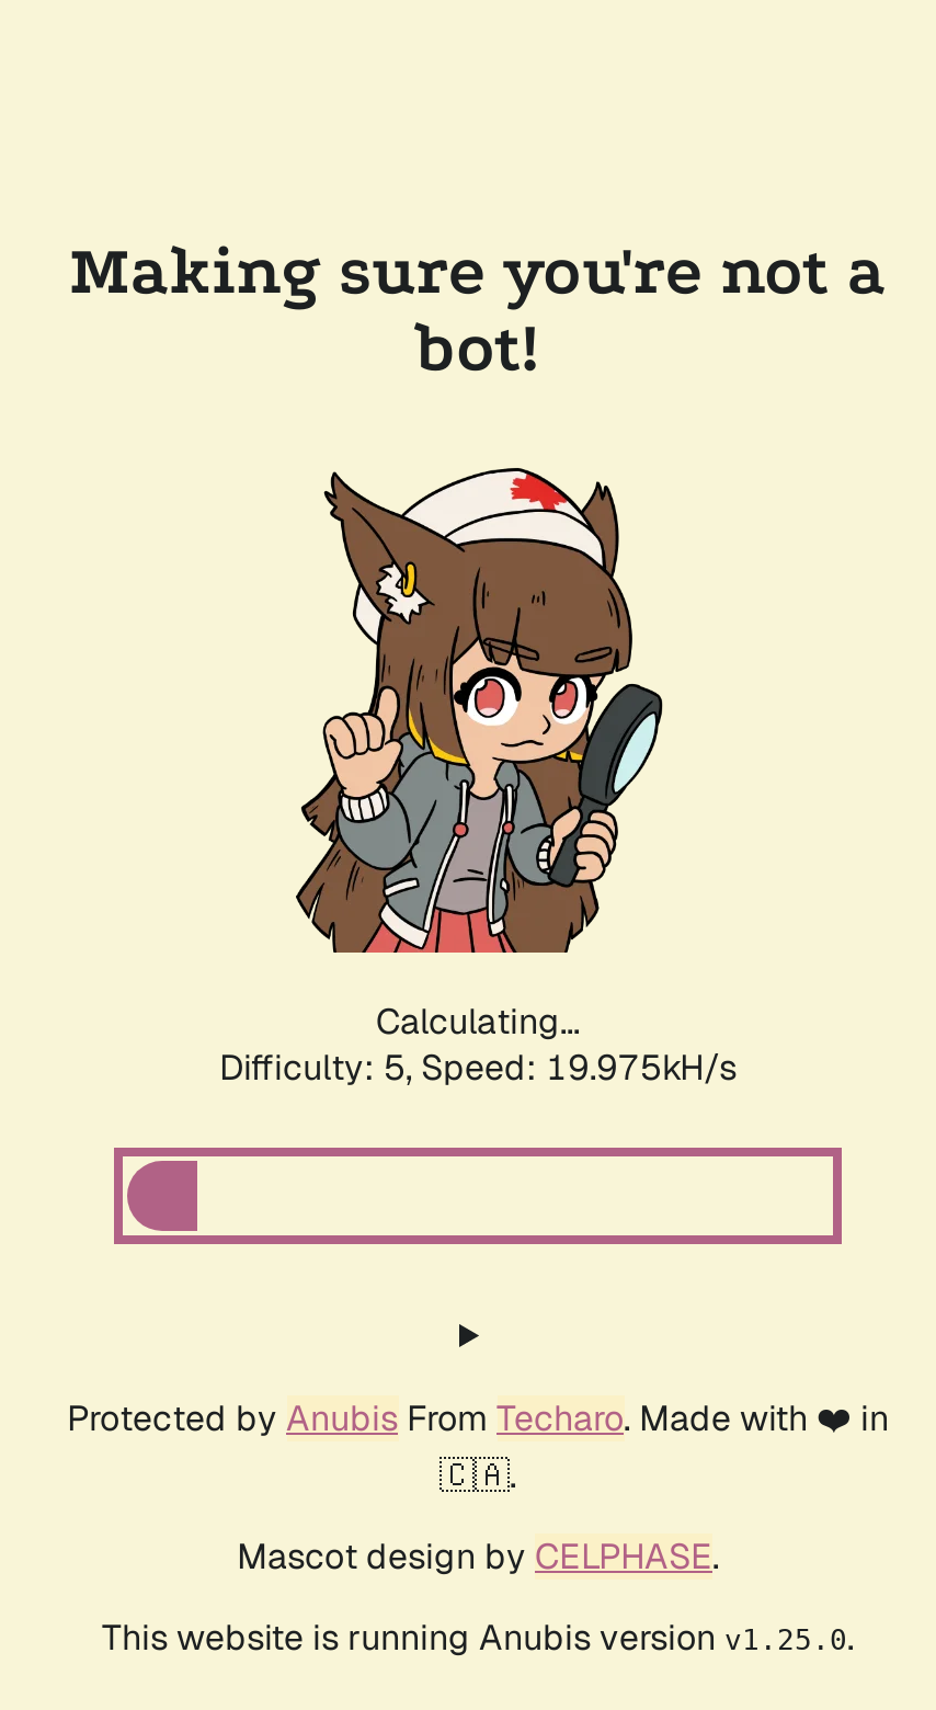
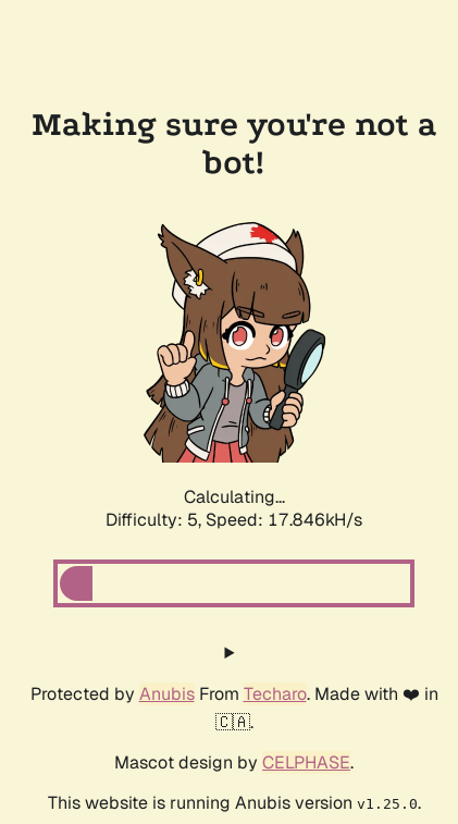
- Difficulty: 5, Speed: 19.975kH/s
+ Difficulty: 5, Speed: 17.846kH/s
